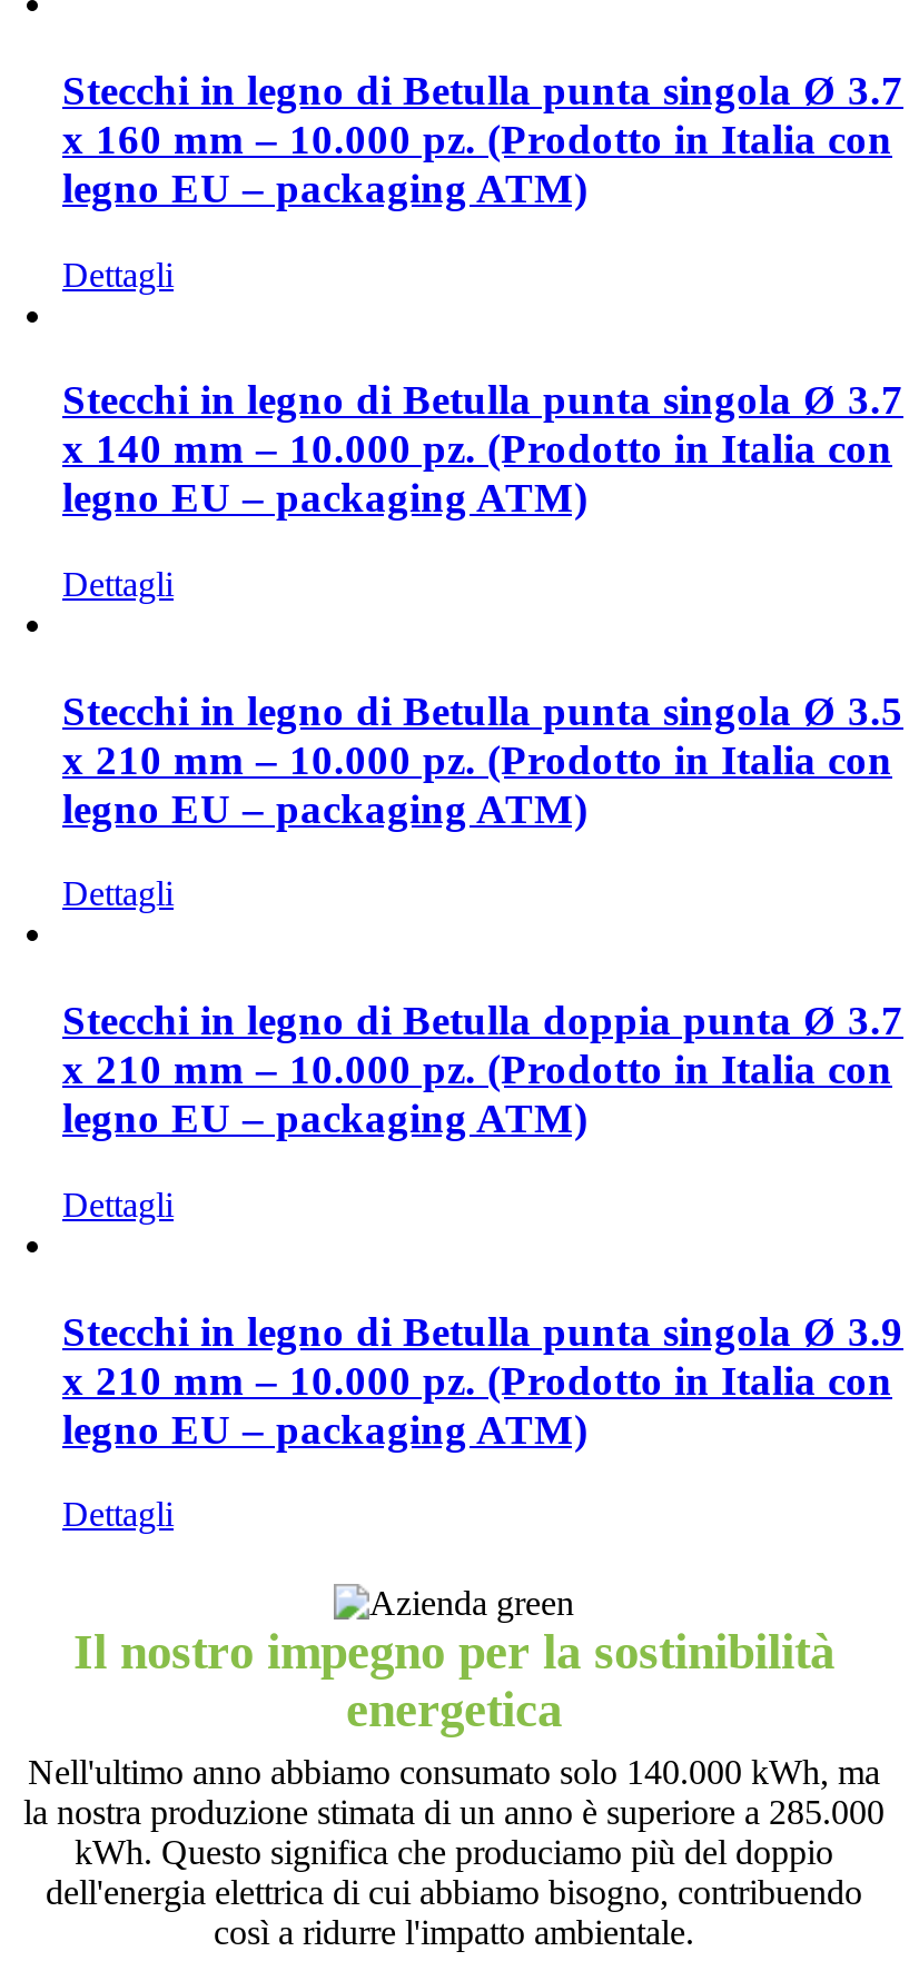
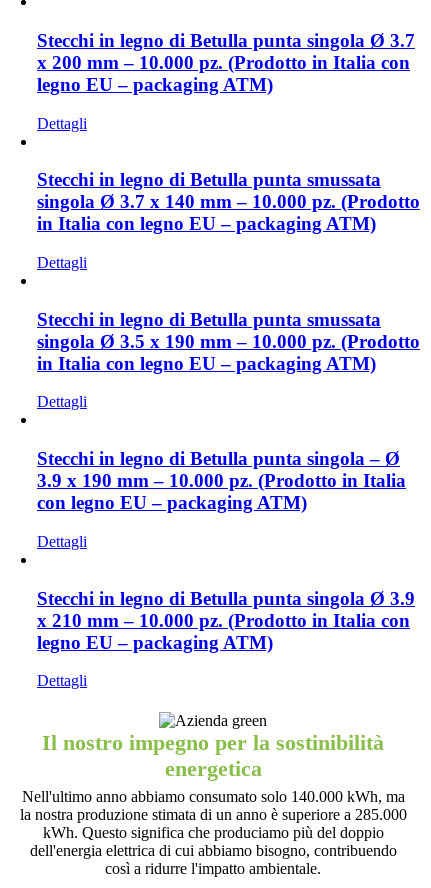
- x 160 mm – 10.000 pz. (Prodotto in Italia con
+ x 200 mm – 10.000 pz. (Prodotto in Italia con

- Stecchi in legno di Betulla punta singola Ø 3.7
- x 140 mm – 10.000 pz. (Prodotto in Italia con
- legno EU – packaging ATM)
+ Stecchi in legno di Betulla punta smussata
+ singola Ø 3.7 x 140 mm – 10.000 pz. (Prodotto
+ in Italia con legno EU – packaging ATM)

- Stecchi in legno di Betulla punta singola Ø 3.5
- x 210 mm – 10.000 pz. (Prodotto in Italia con
- legno EU – packaging ATM)
+ Stecchi in legno di Betulla punta smussata
+ singola Ø 3.5 x 190 mm – 10.000 pz. (Prodotto
+ in Italia con legno EU – packaging ATM)

- Stecchi in legno di Betulla doppia punta Ø 3.7
- x 210 mm – 10.000 pz. (Prodotto in Italia con
- legno EU – packaging ATM)
+ Stecchi in legno di Betulla punta singola – Ø
+ 3.9 x 190 mm – 10.000 pz. (Prodotto in Italia
+ con legno EU – packaging ATM)
